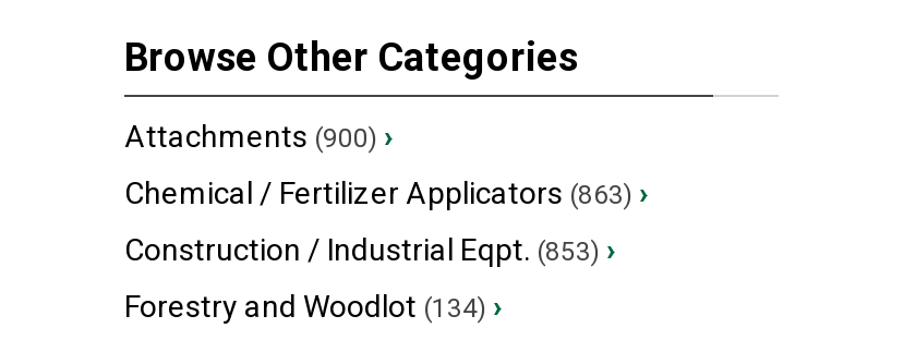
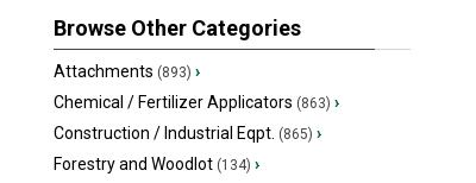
- Attachments (900) ›
+ Attachments (893) ›

- Construction / Industrial Eqpt. (853) ›
+ Construction / Industrial Eqpt. (865) ›
